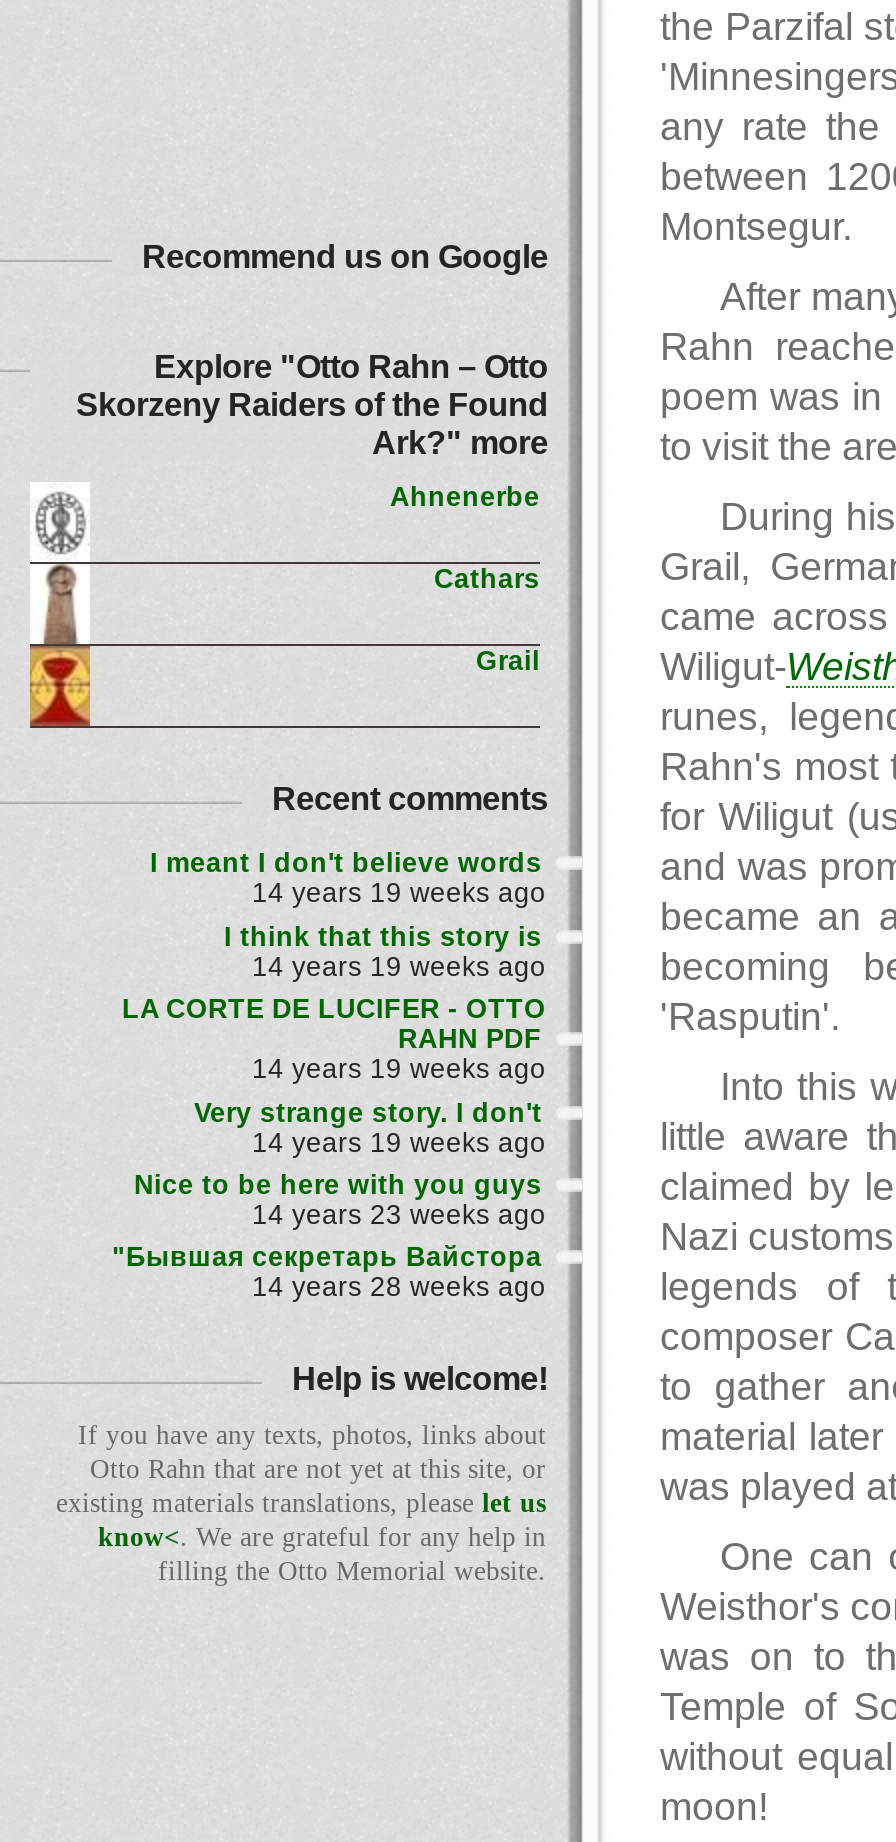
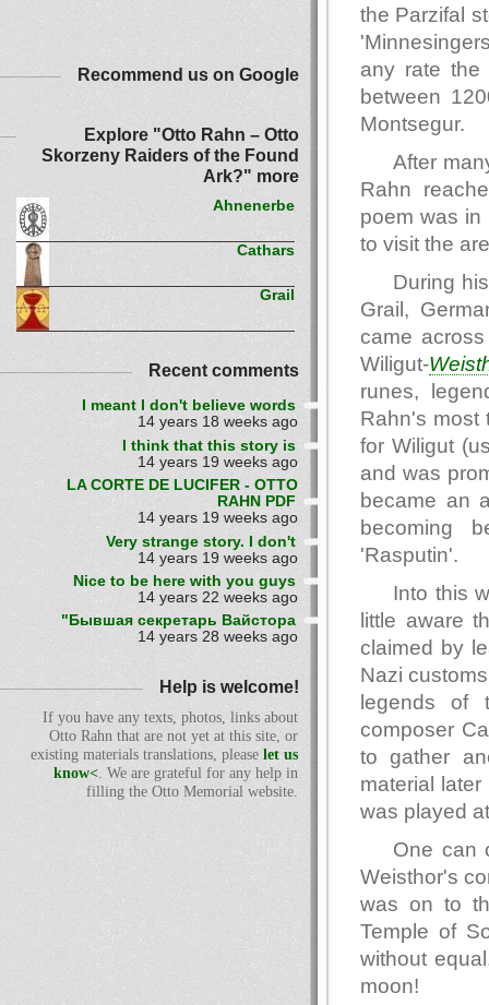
moved up: [image] | Recommend us on Google | Explore "Otto Rahn – Otto | ... | Recent comments | I meant I don't believe words

- 14 years 19 weeks ago
+ 14 years 18 weeks ago

moved up: I think that this story is | 14 years 19 weeks ago | LA CORTE DE LUCIFER - OTTO | RAHN PDF | 14 years 19 weeks ago | Very strange story. I don't | 14 years 19 weeks ago | Nice to be here with you guys

- 14 years 23 weeks ago
+ 14 years 22 weeks ago

moved up: "Бывшая секретарь Вайстора | 14 years 28 weeks ago | Help is welcome! | If you have any texts, photos, links about | Otto Rahn that are not yet at this site, or | existing materials translations, please let us | know<. We are grateful for any help in | filling the Otto Memorial website.
